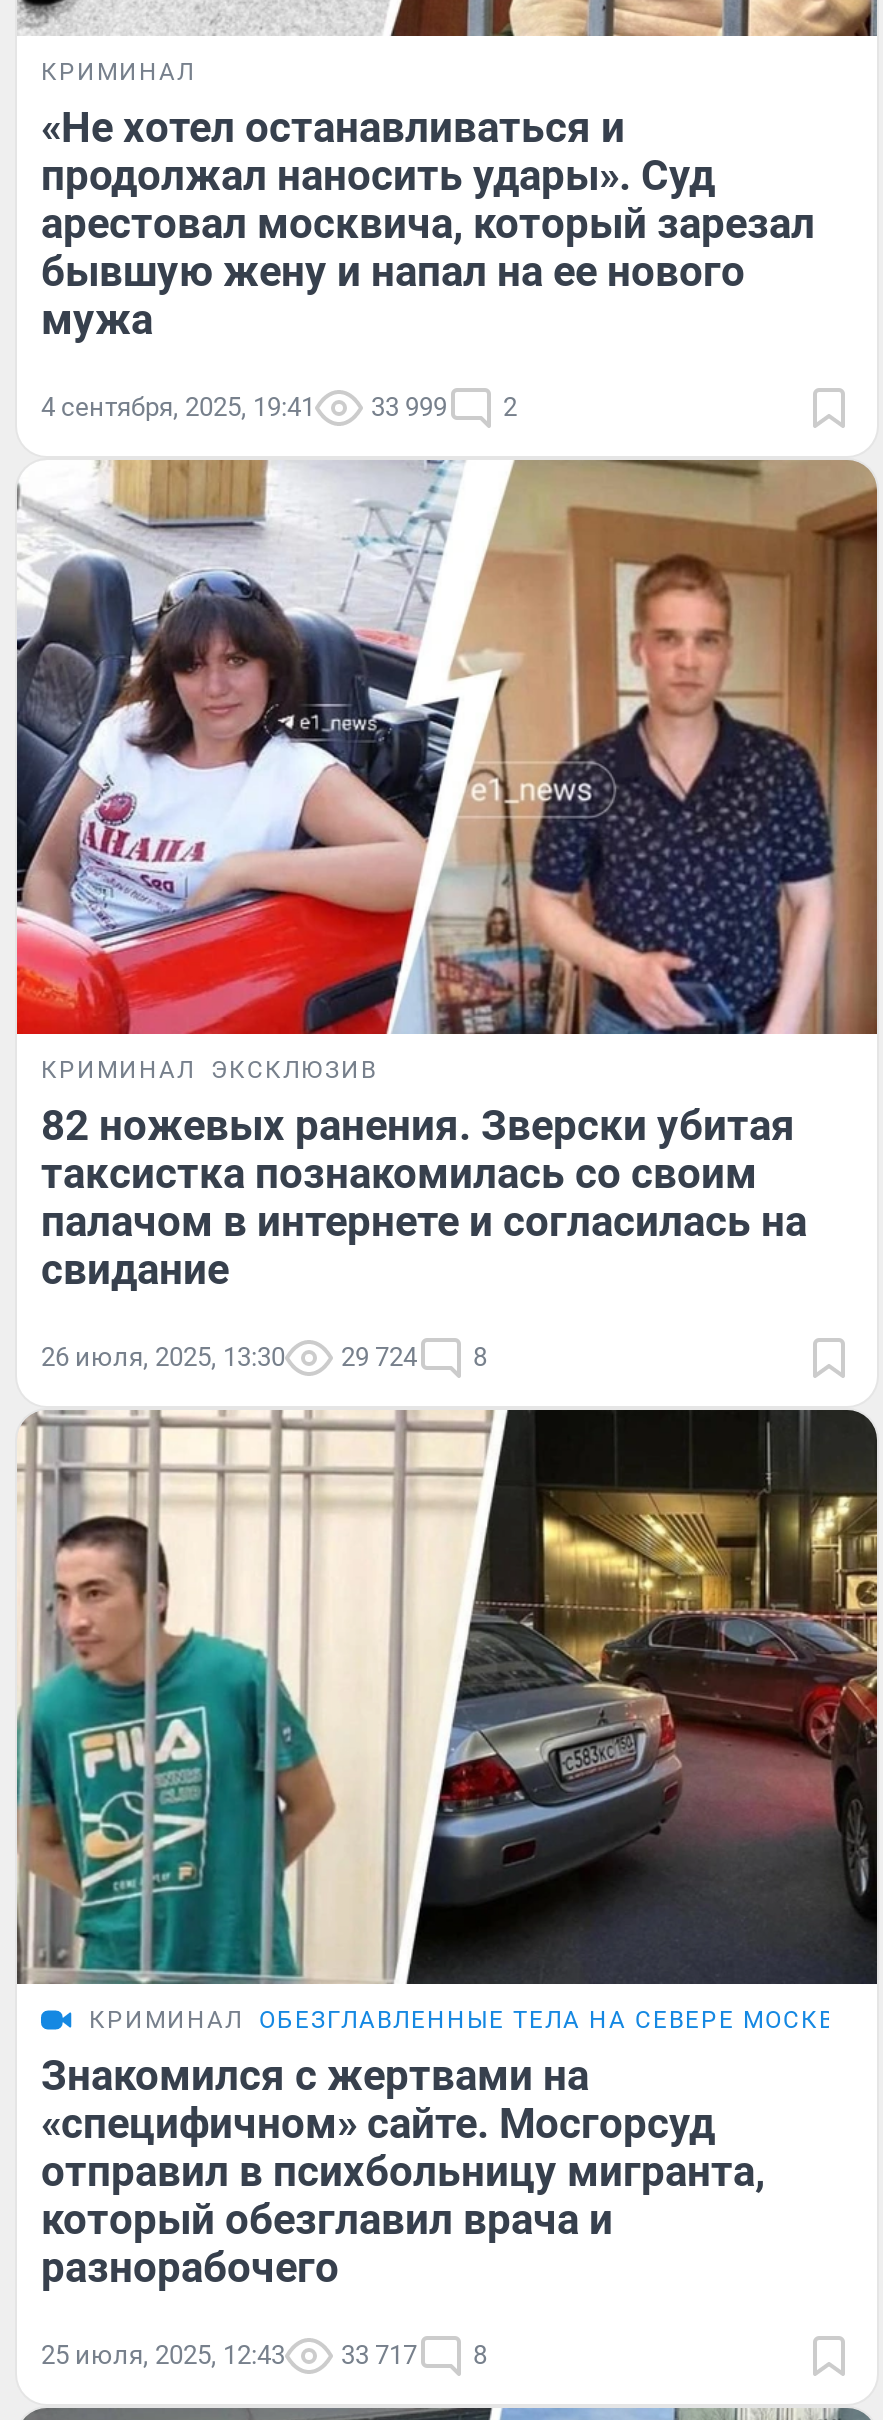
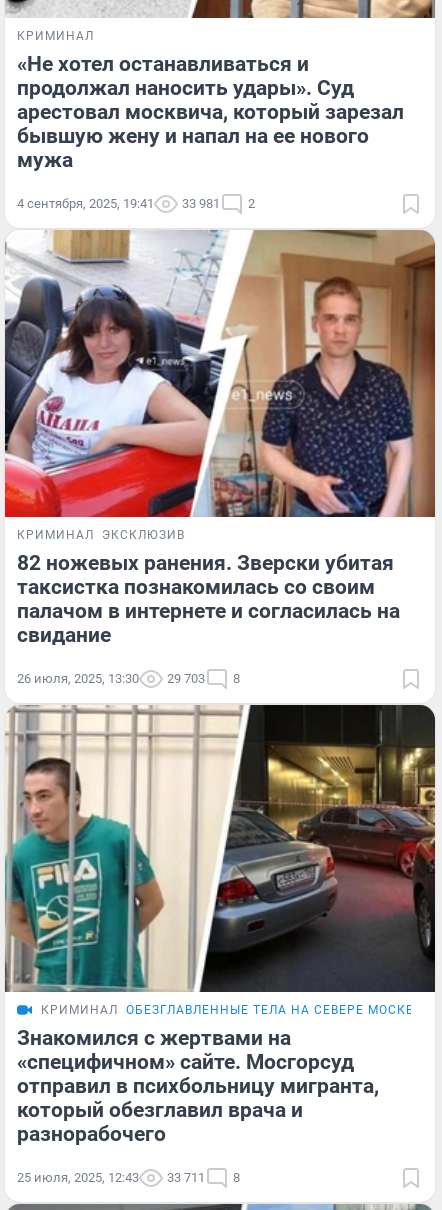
- 4 сентября, 2025, 19:41 33 999 2
+ 4 сентября, 2025, 19:41 33 981 2

- 26 июля, 2025, 13:30 29 724 8
+ 26 июля, 2025, 13:30 29 703 8

- 25 июля, 2025, 12:43 33 717 8
+ 25 июля, 2025, 12:43 33 711 8
